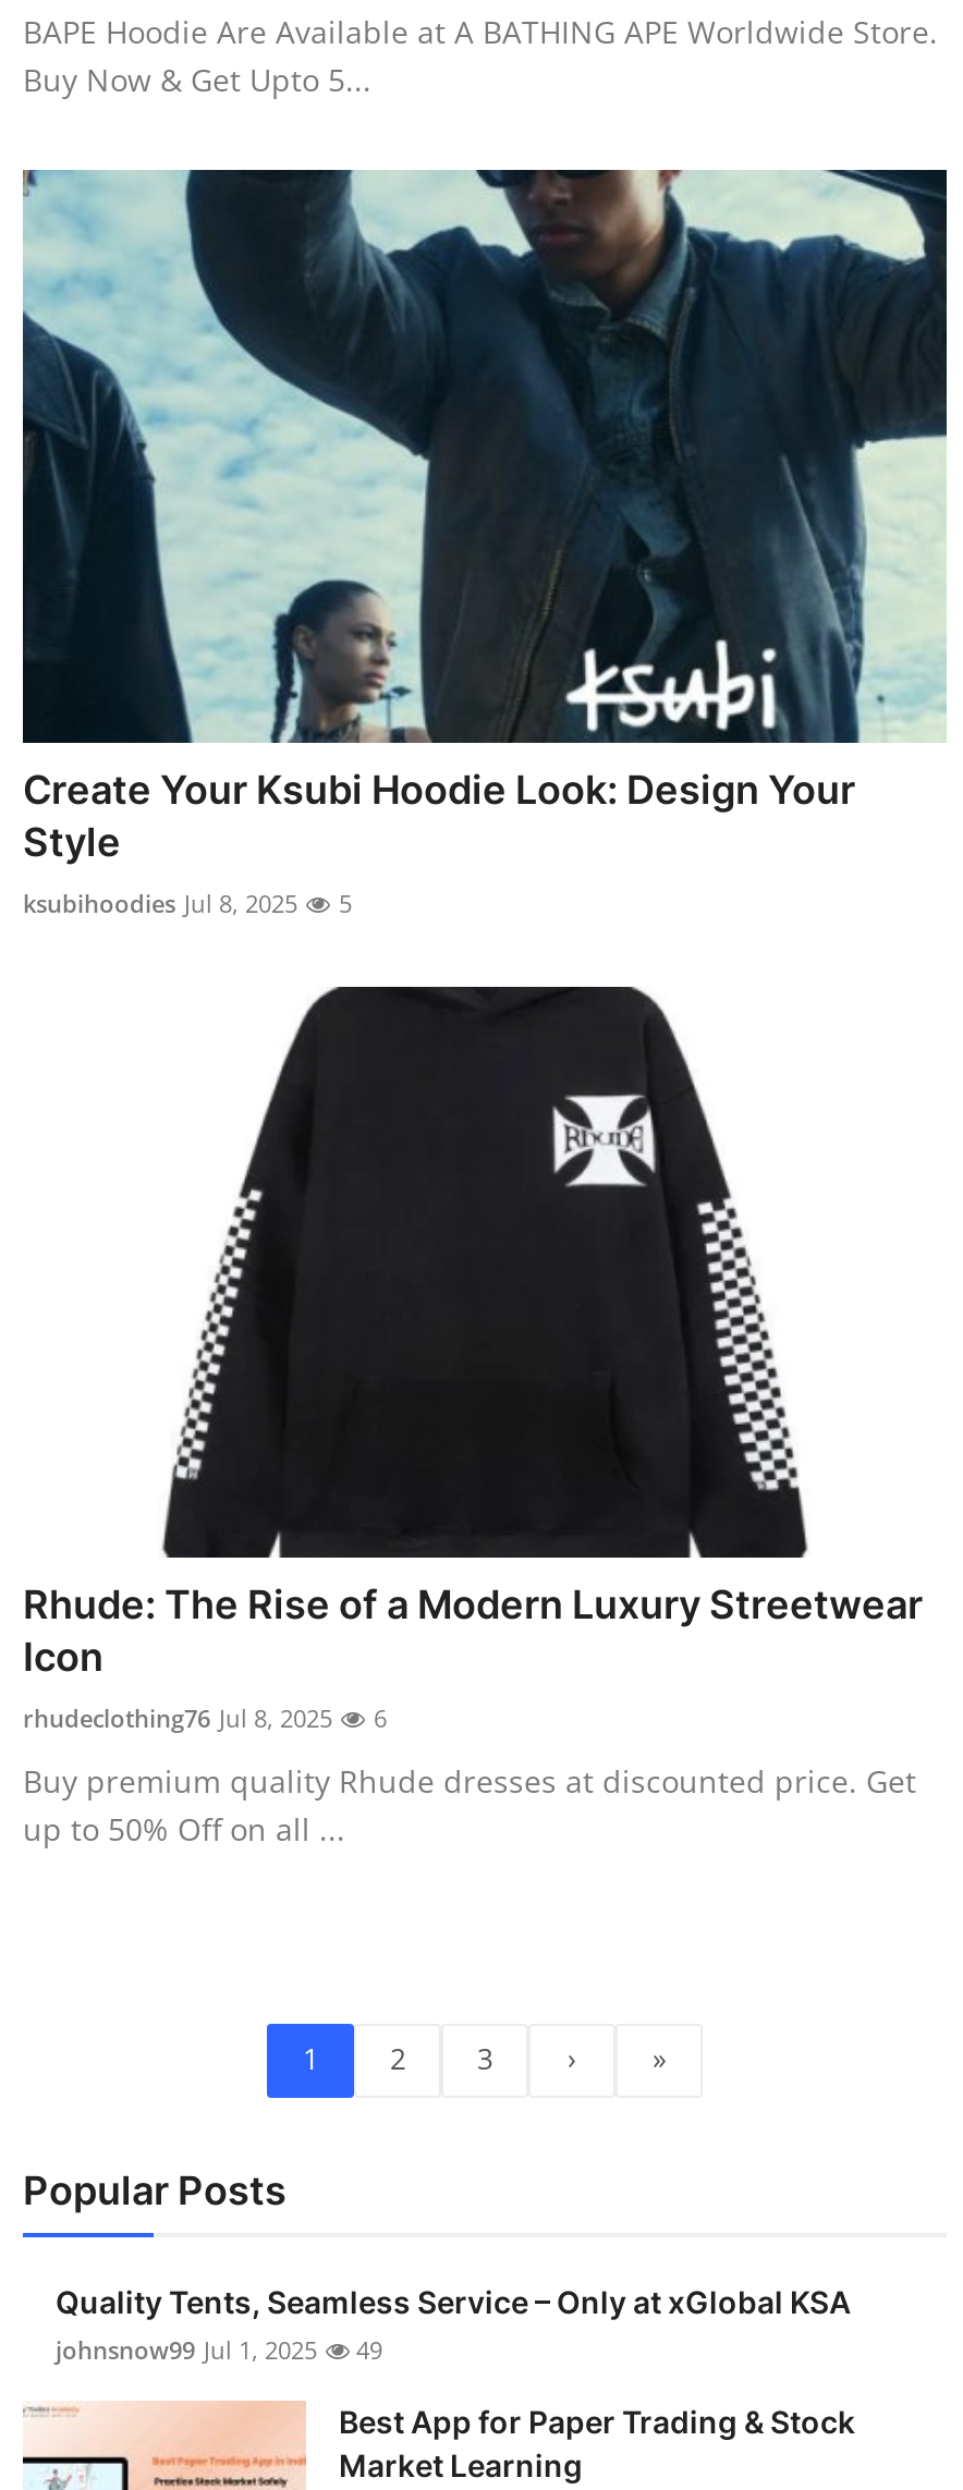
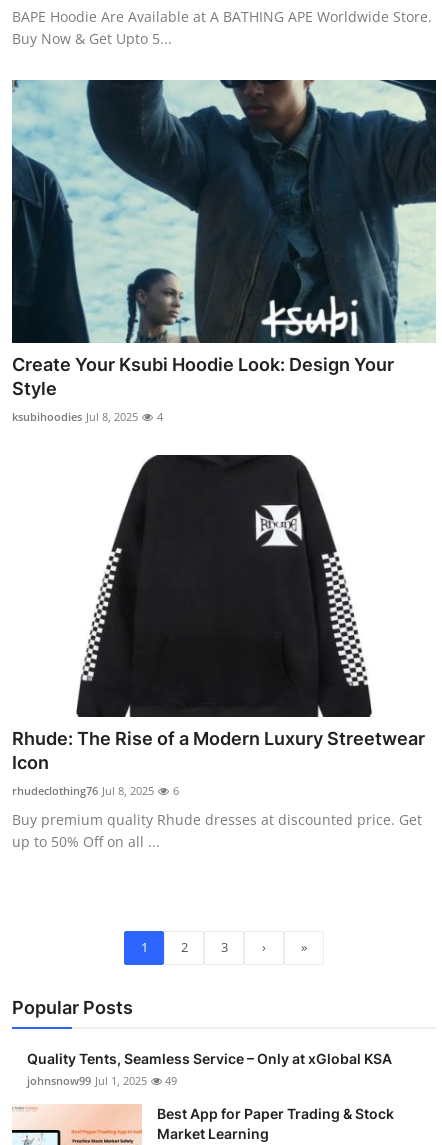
- ksubihoodies Jul 8, 2025 5
+ ksubihoodies Jul 8, 2025 4
